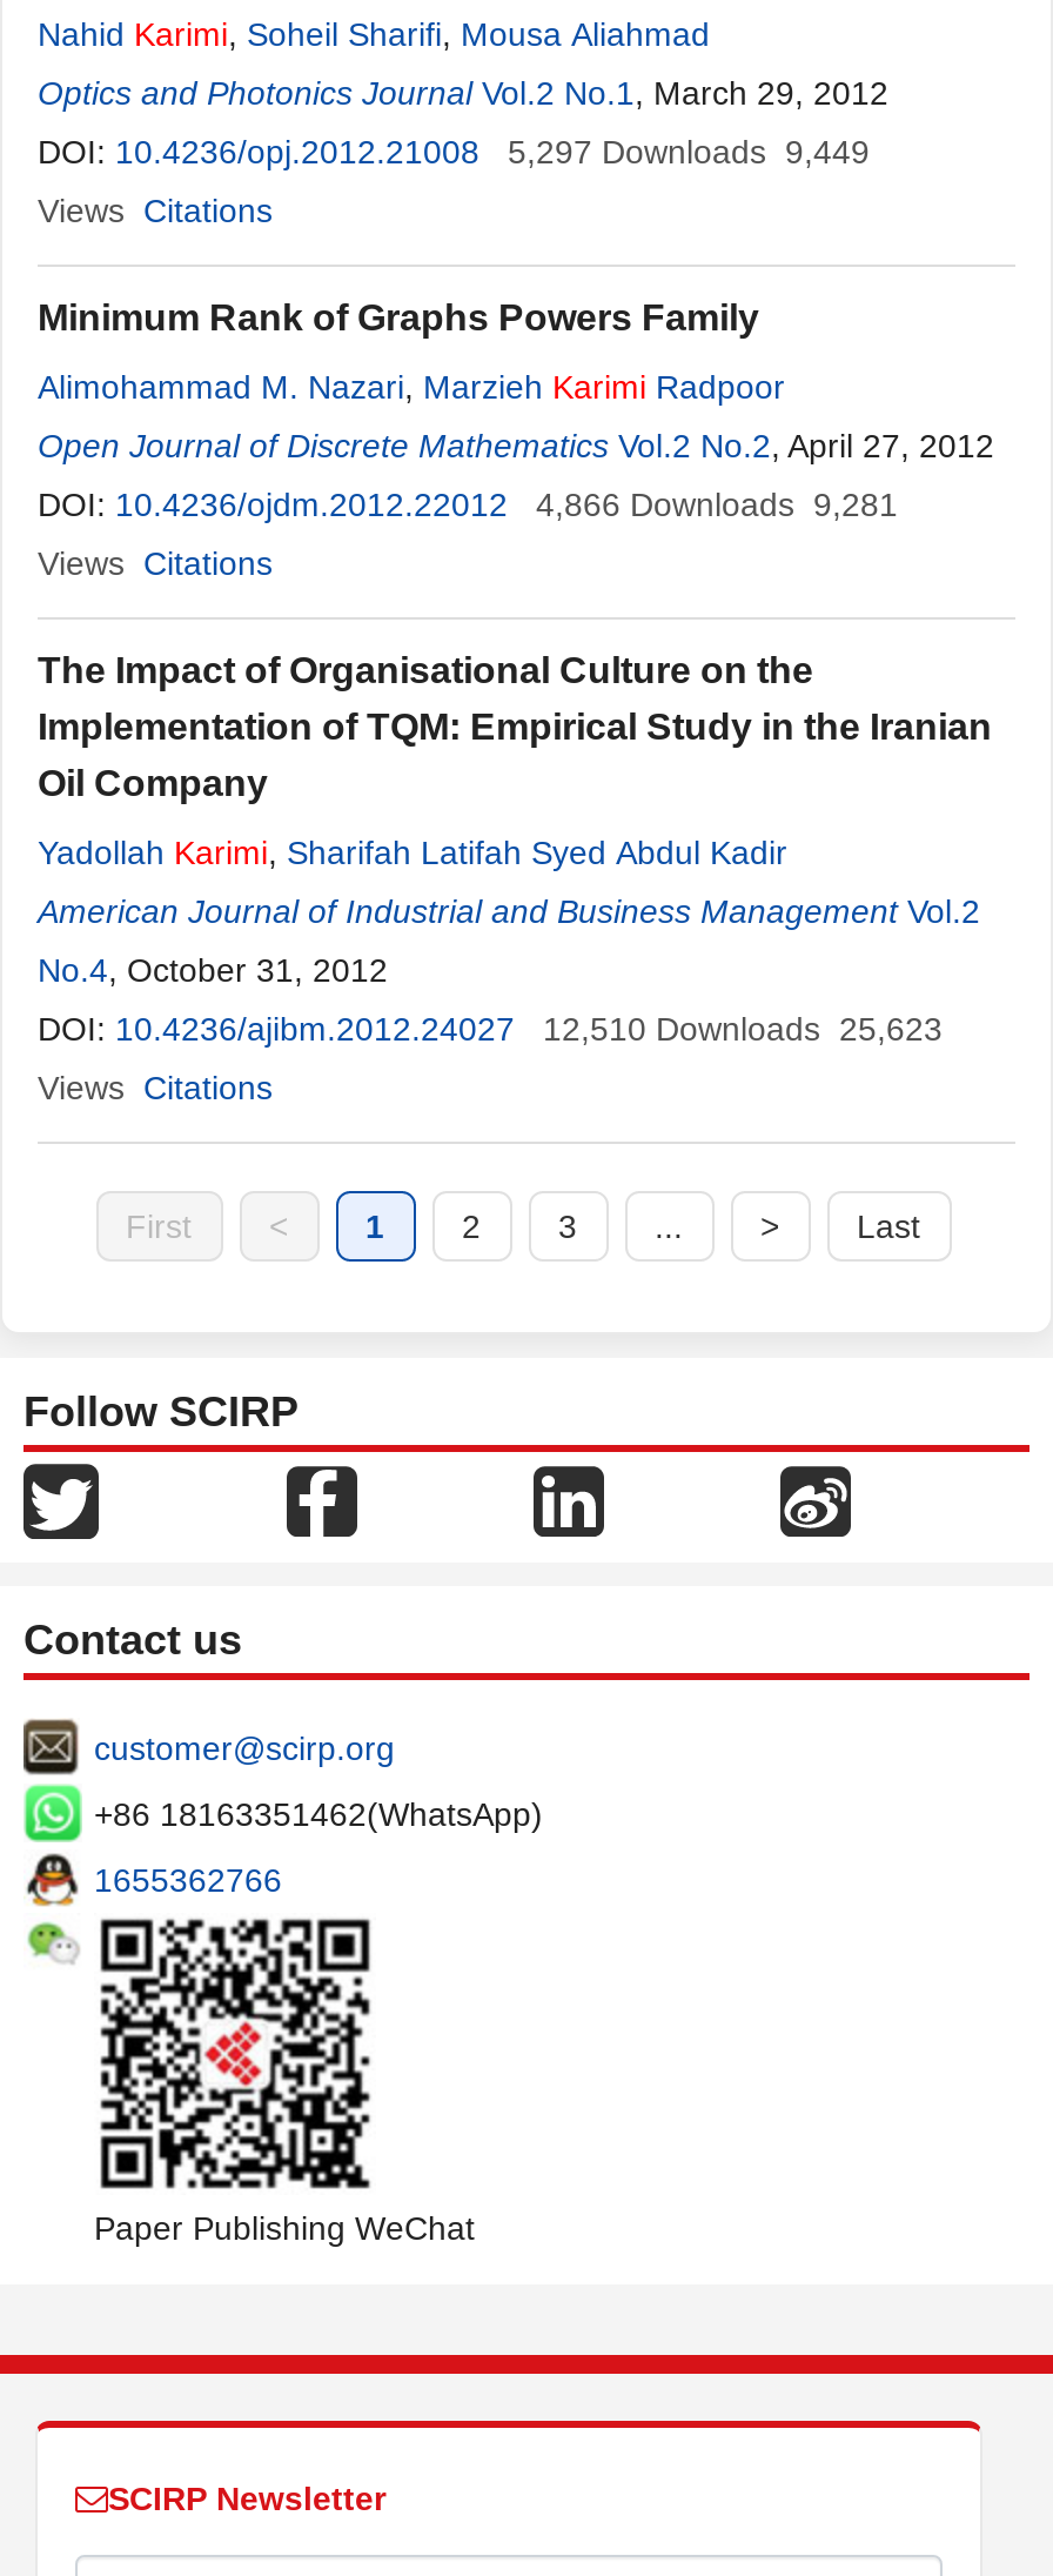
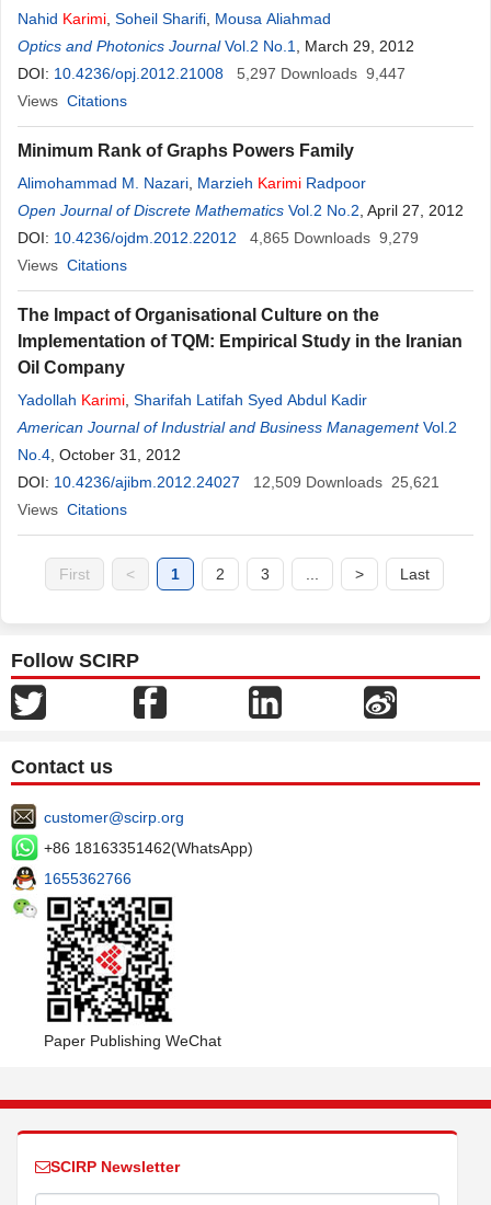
- DOI: 10.4236/opj.2012.21008 5,297 Downloads 9,449
+ DOI: 10.4236/opj.2012.21008 5,297 Downloads 9,447

- DOI: 10.4236/ojdm.2012.22012 4,866 Downloads 9,281
+ DOI: 10.4236/ojdm.2012.22012 4,865 Downloads 9,279

- DOI: 10.4236/ajibm.2012.24027 12,510 Downloads 25,623
+ DOI: 10.4236/ajibm.2012.24027 12,509 Downloads 25,621
